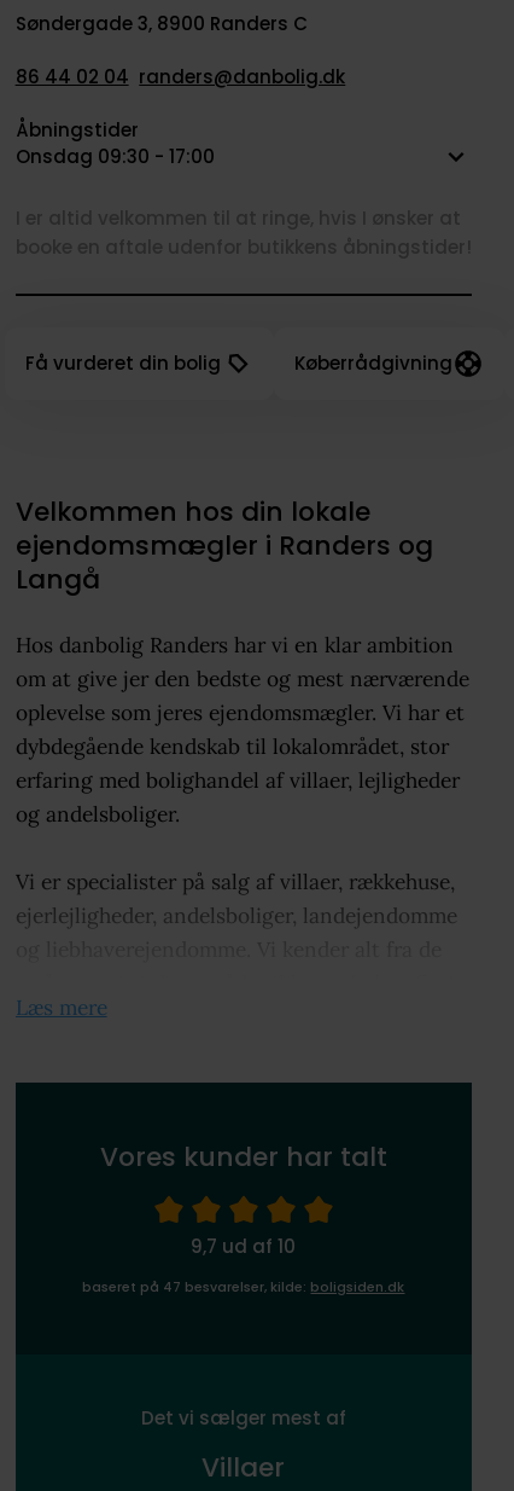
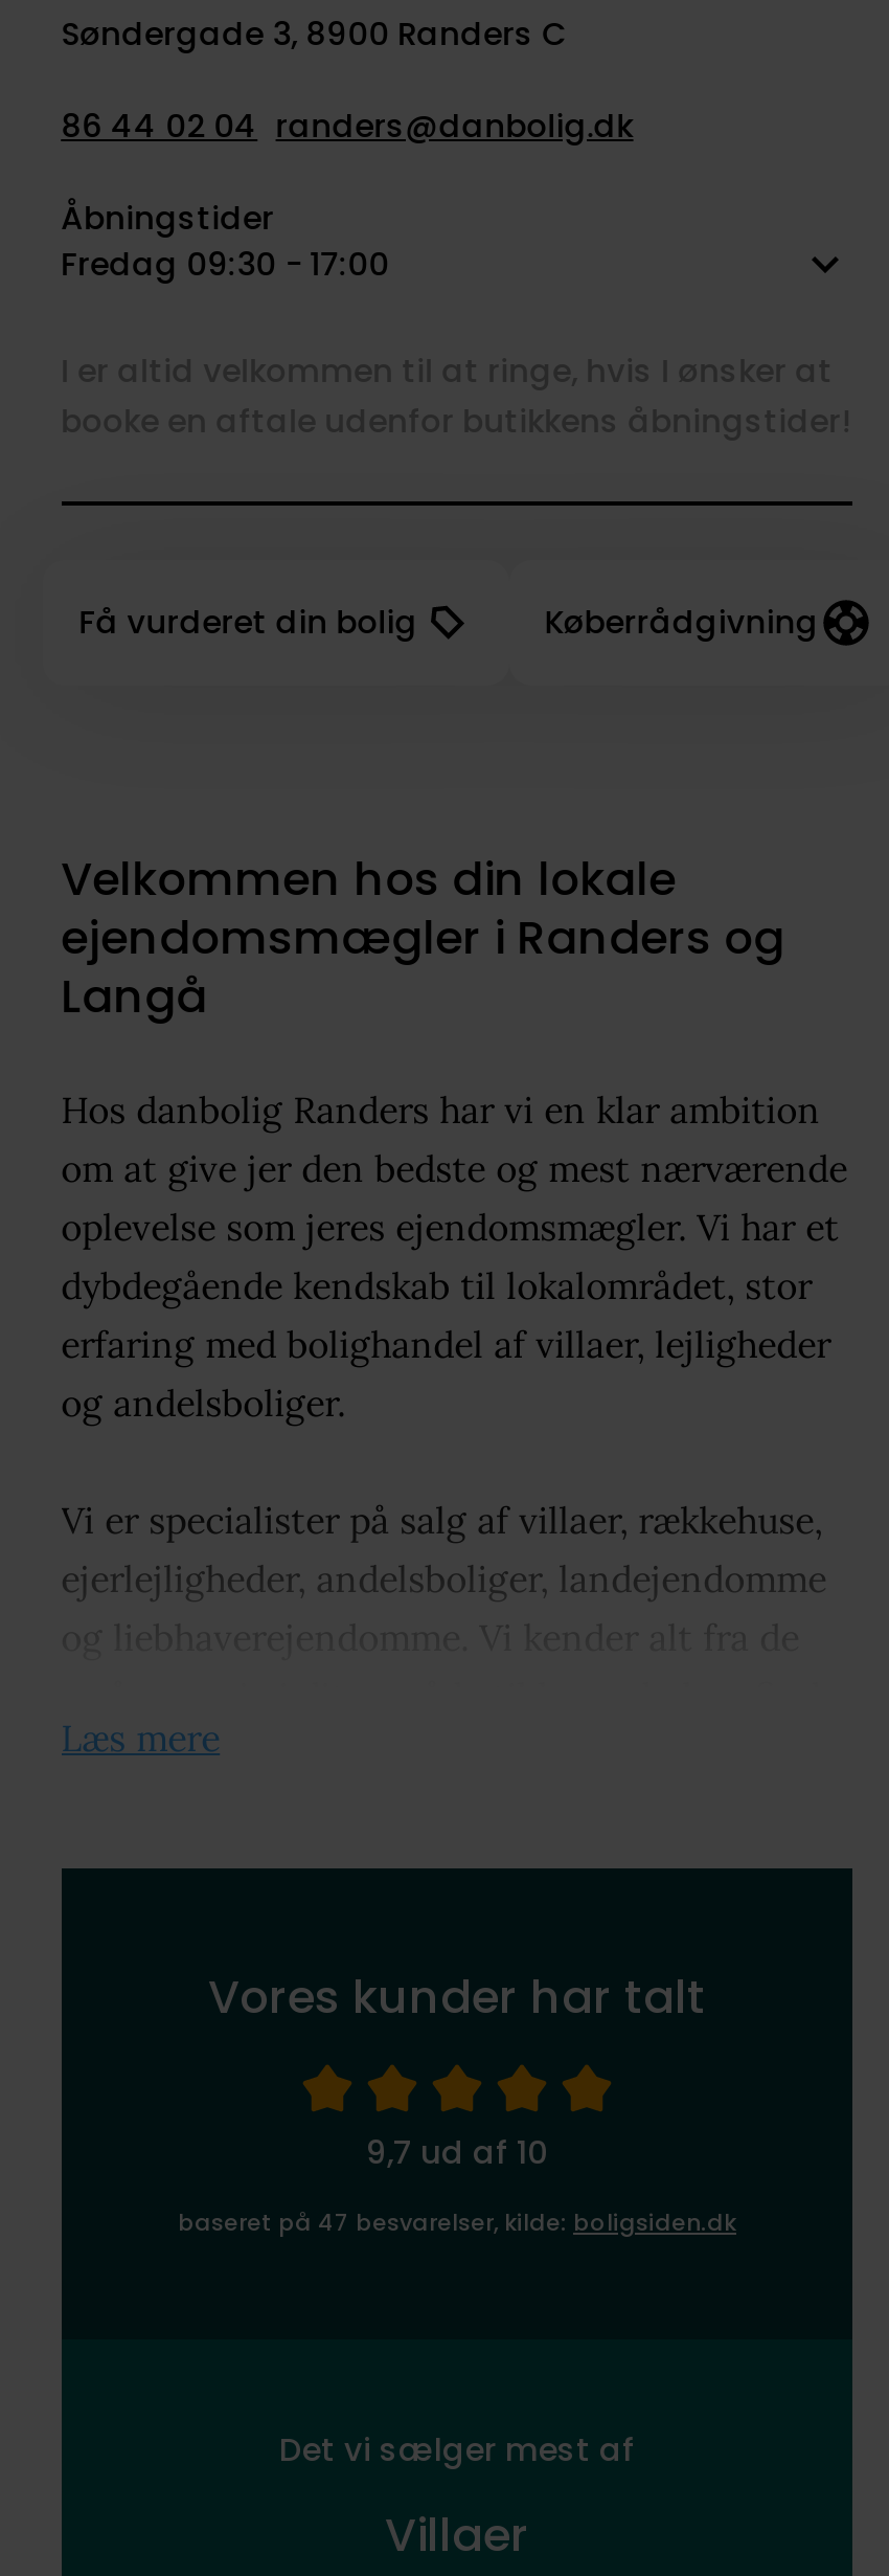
- Onsdag 09:30 - 17:00
+ Fredag 09:30 - 17:00
